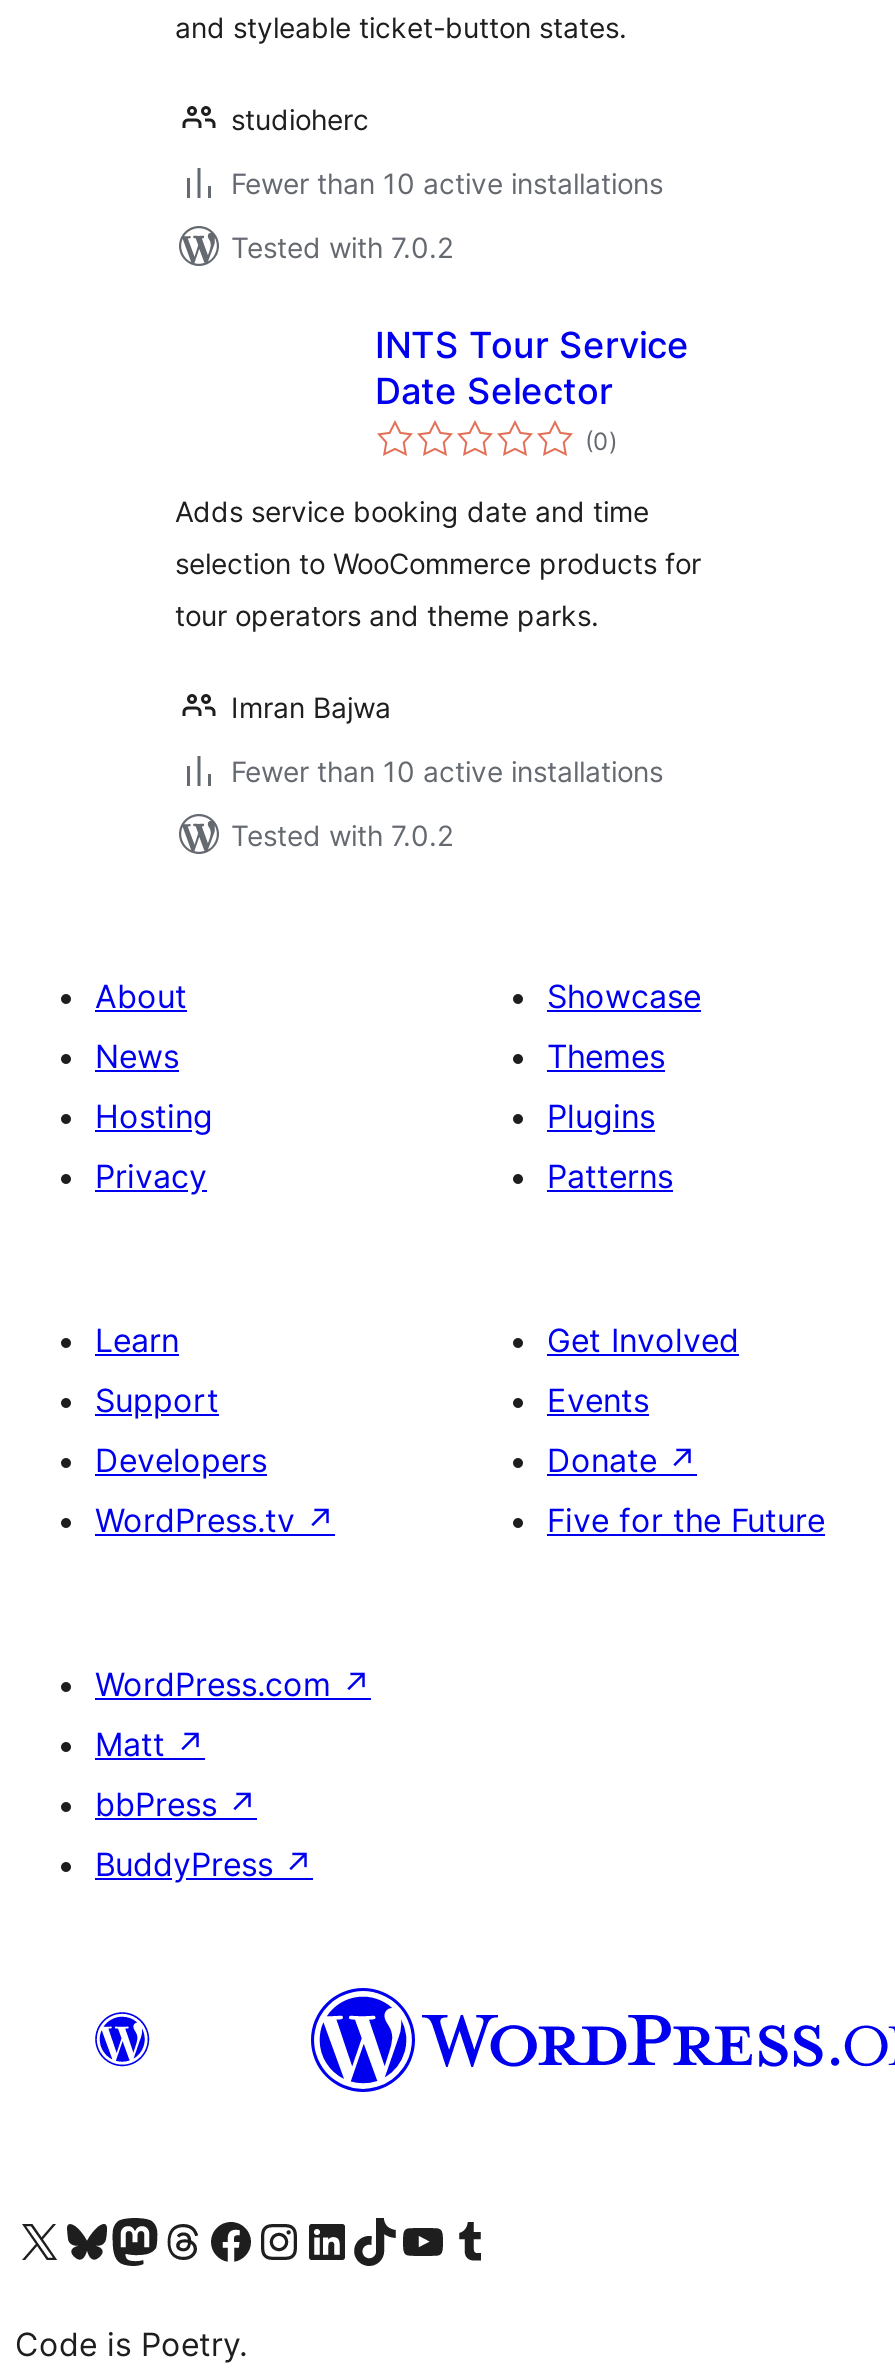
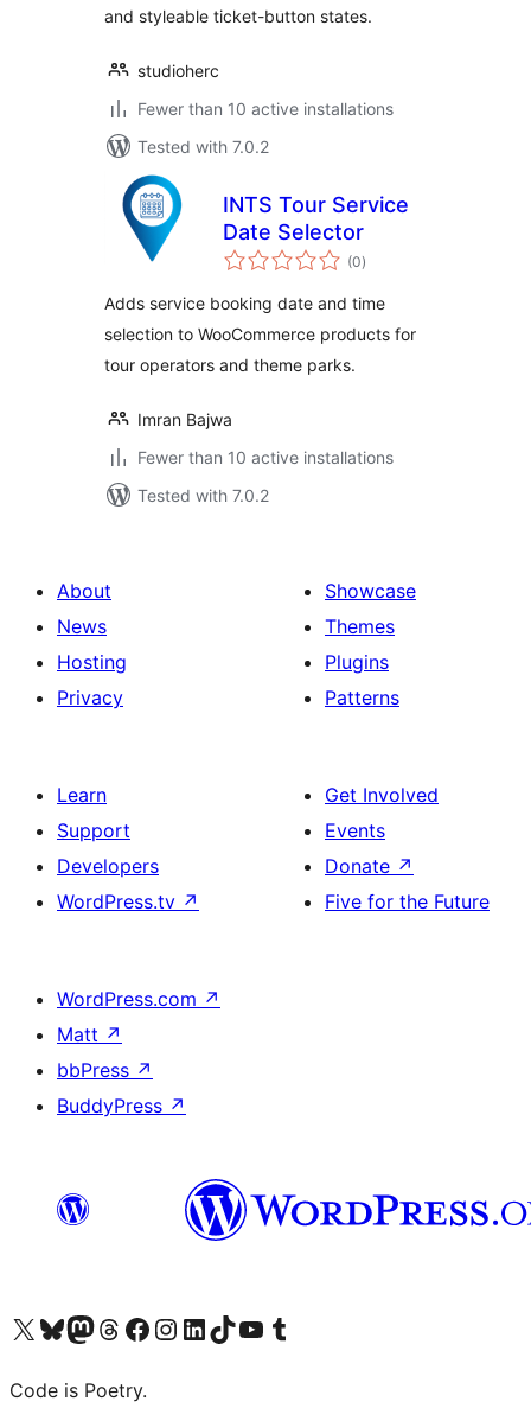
+ [image]
